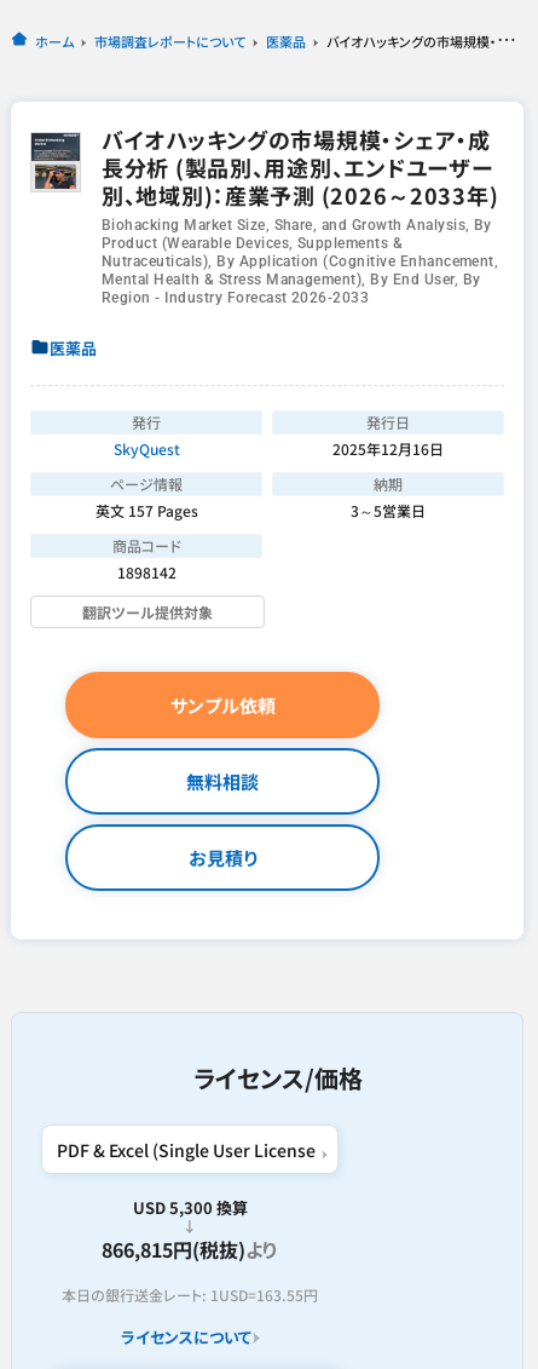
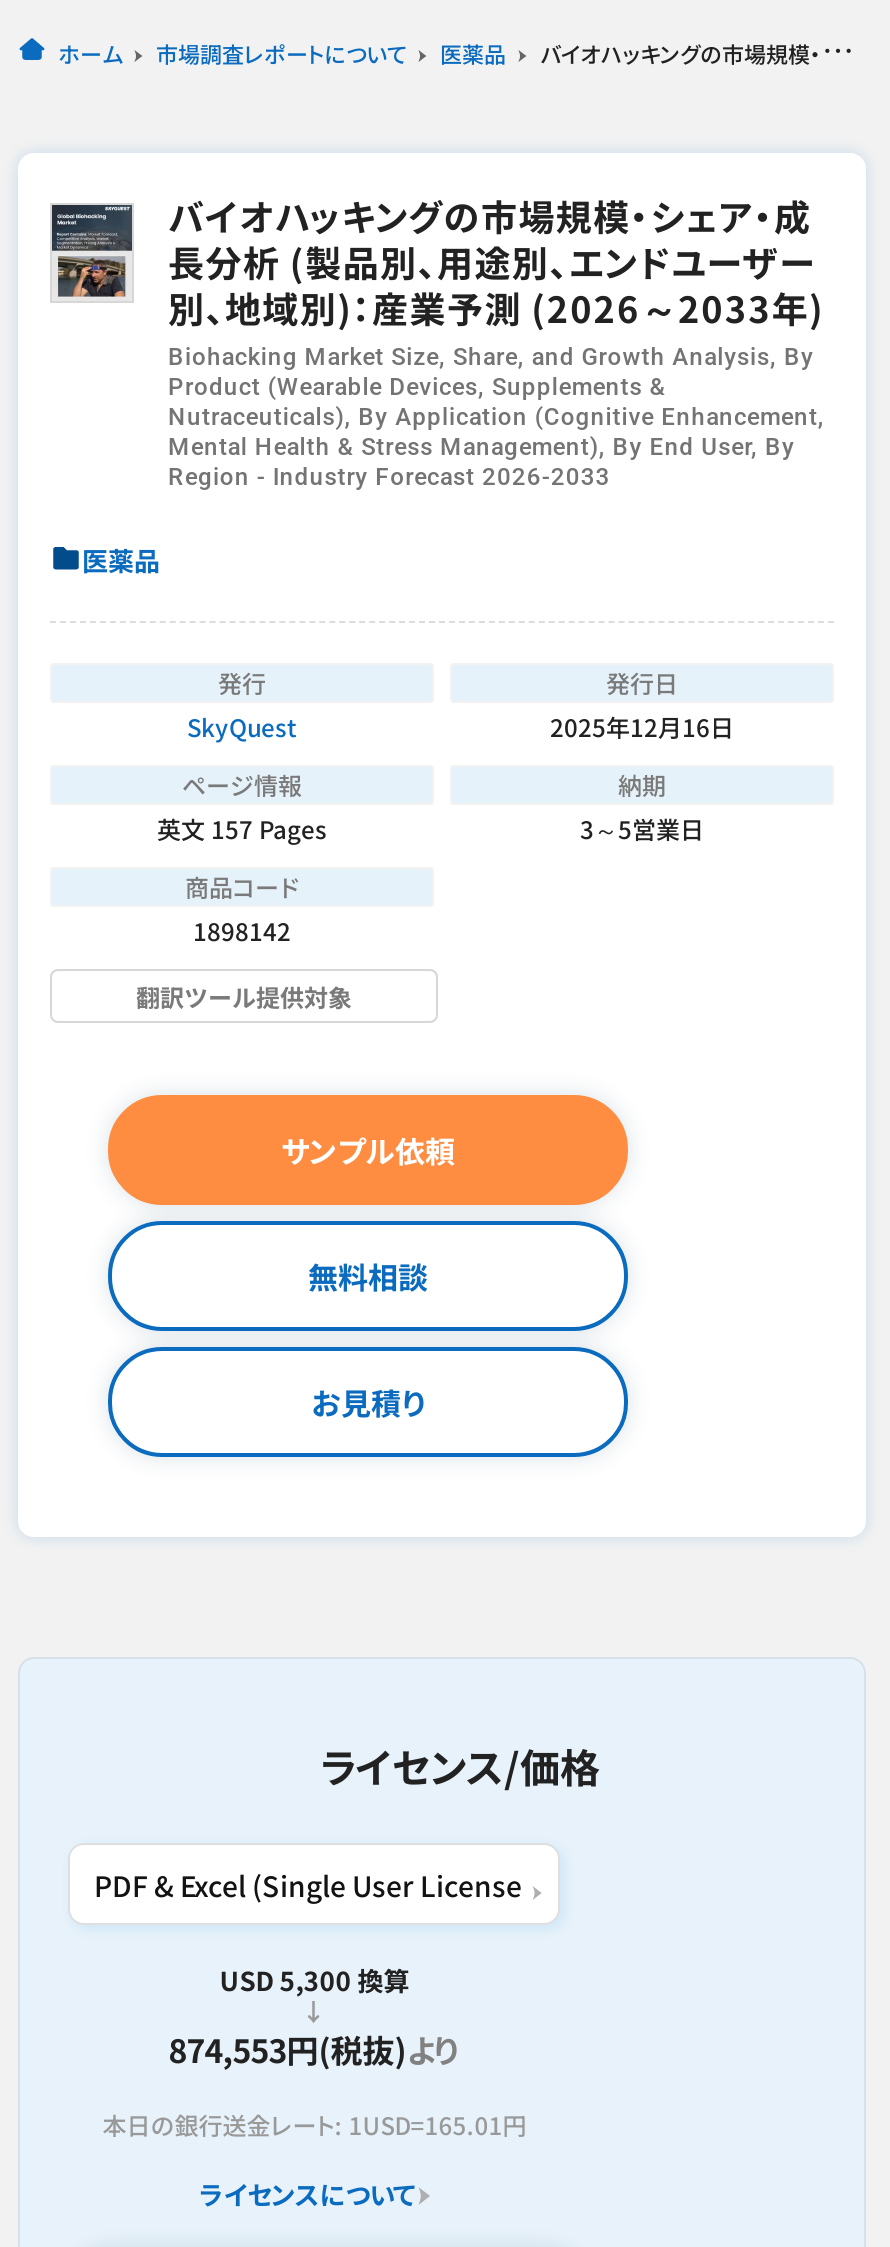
- 866,815円(税抜)より
+ 874,553円(税抜)より

- 本日の銀行送金レート: 1USD=163.55円
+ 本日の銀行送金レート: 1USD=165.01円
